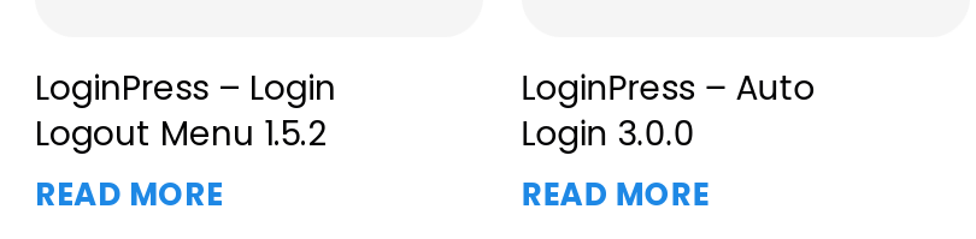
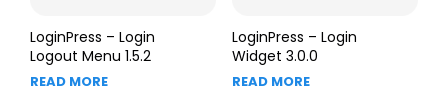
- LoginPress – Auto
- Login 3.0.0
+ LoginPress – Login
+ Widget 3.0.0
